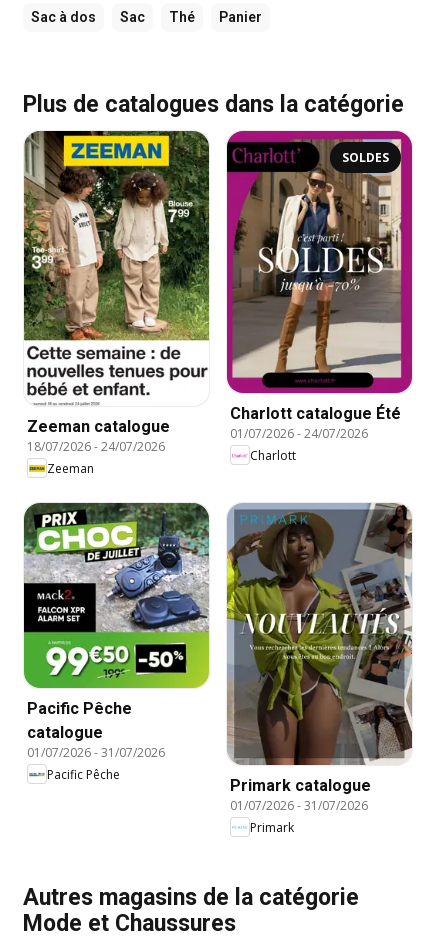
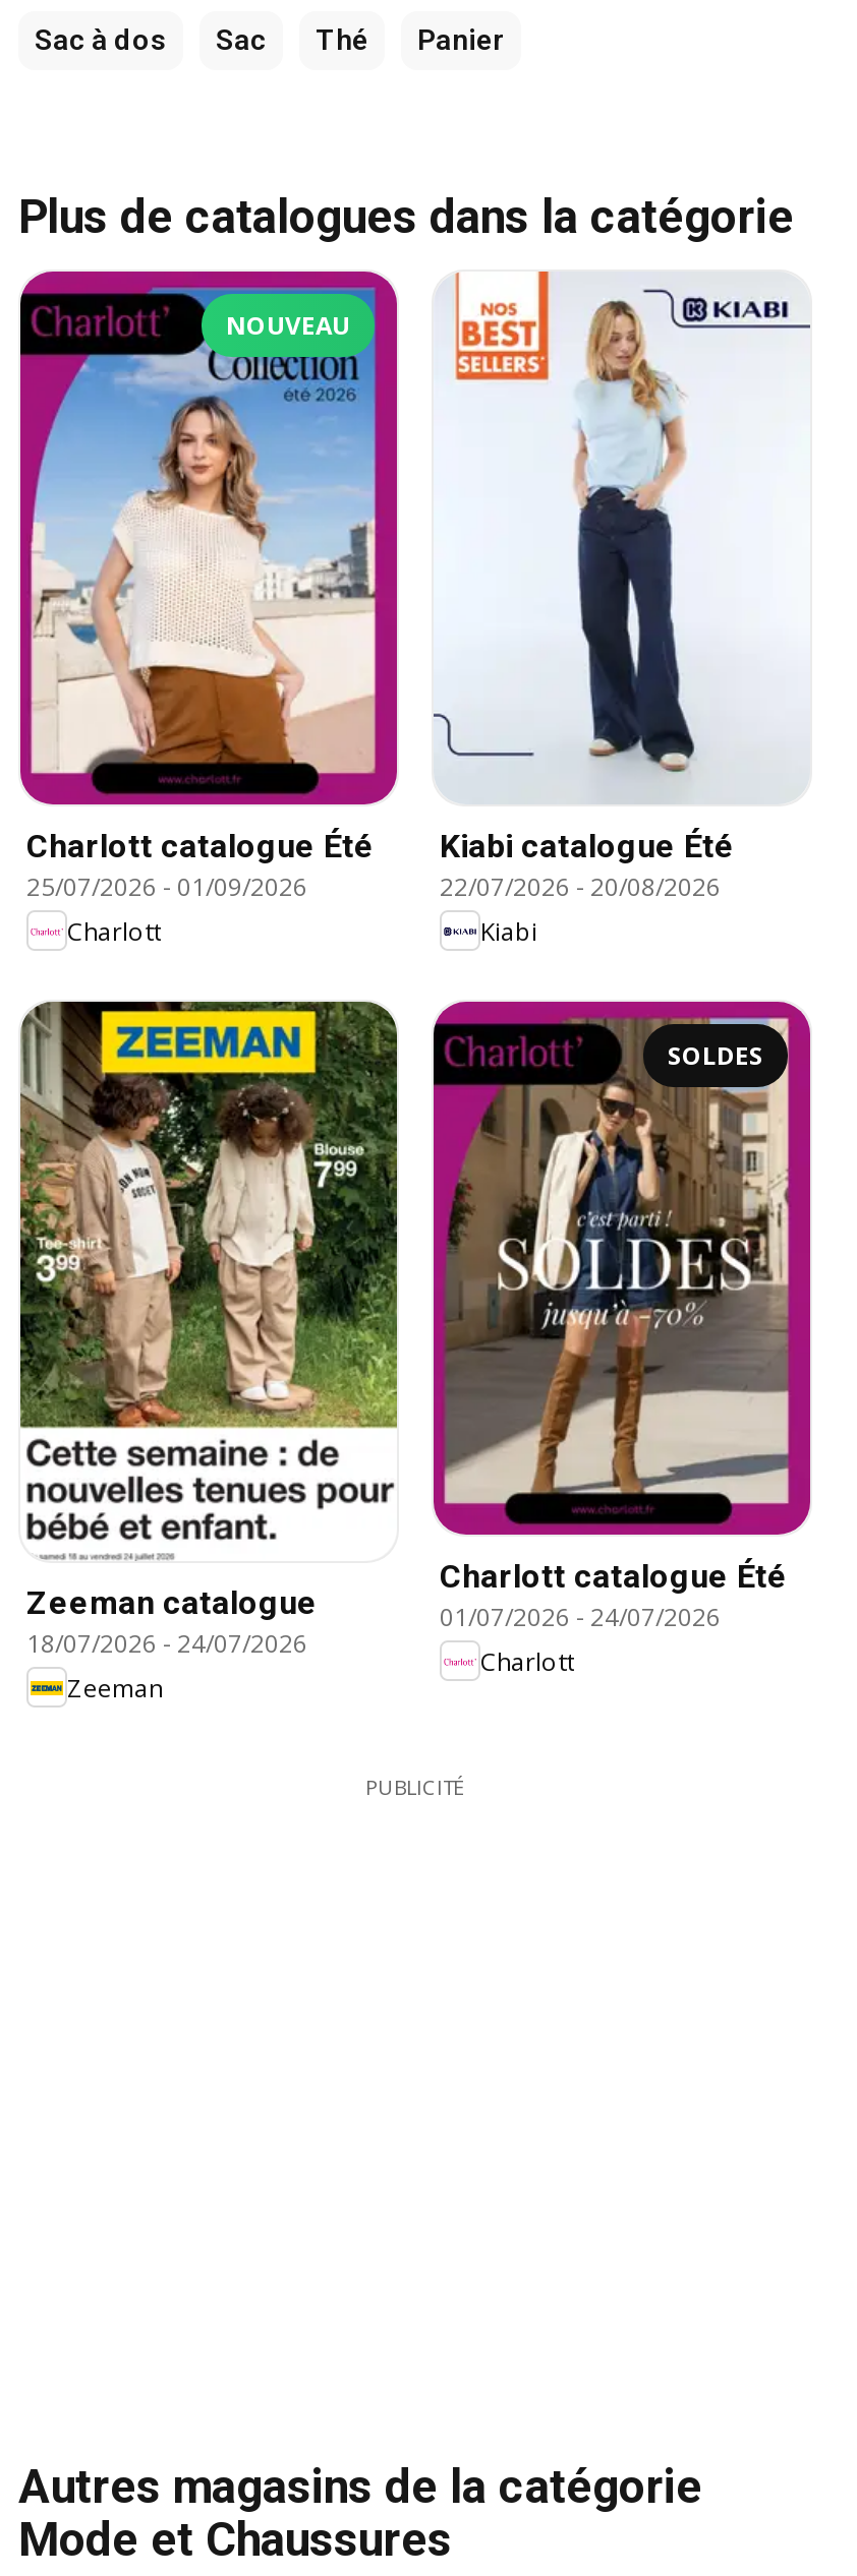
+ [image]
+ NOUVEAU

+ Charlott catalogue Été
+ 25/07/2026 - 01/09/2026
+ Charlott

+ [image]
+ Kiabi catalogue Été
+ 22/07/2026 - 20/08/2026
+ Kiabi

moved down: [image] | Zeeman catalogue | 18/07/2026 - 24/07/2026 | Zeeman | SOLDES | Charlott catalogue Été | 01/07/2026 - 24/07/2026 | Charlott

- [image]

- [image]

- Pacific Pêche
- catalogue
- 01/07/2026 - 31/07/2026
- Pacific Pêche
- Primark catalogue
- 01/07/2026 - 31/07/2026
- Primark
+ PUBLICITÉ
